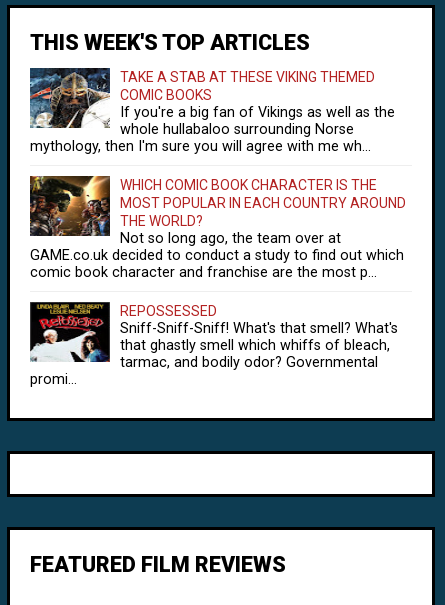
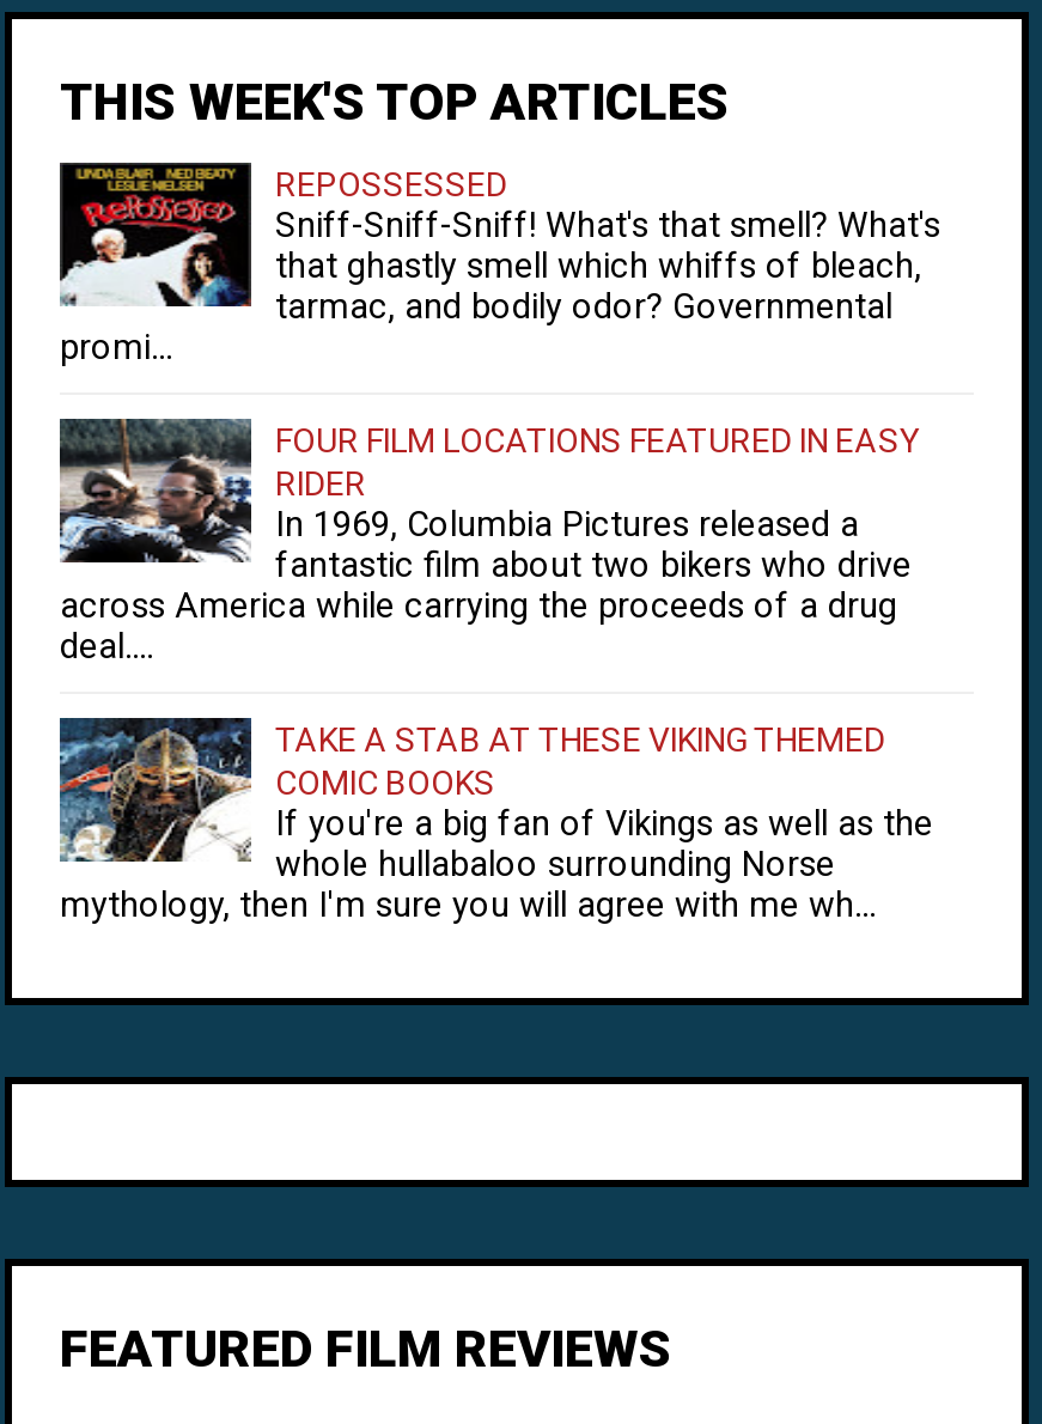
+ FOUR FILM LOCATIONS FEATURED IN EASY
+ RIDER
+ In 1969, Columbia Pictures released a
+ fantastic film about two bikers who drive
+ across America while carrying the proceeds of a drug
+ deal....

moved down: [image] | TAKE A STAB AT THESE VIKING THEMED | COMIC BOOKS | If you're a big fan of Vikings as well as the | whole hullabaloo surrounding Norse | mythology, then I'm sure you will agree with me wh...

- [image]
+ [image]

- WHICH COMIC BOOK CHARACTER IS THE
- MOST POPULAR IN EACH COUNTRY AROUND
- THE WORLD?
- Not so long ago, the team over at
- GAME.co.uk decided to conduct a study to find out which
- comic book character and franchise are the most p...

moved up: [image] | REPOSSESSED | Sniff-Sniff-Sniff! What's that smell? What's | that ghastly smell which whiffs of bleach, | tarmac, and bodily odor? Governmental | promi...
